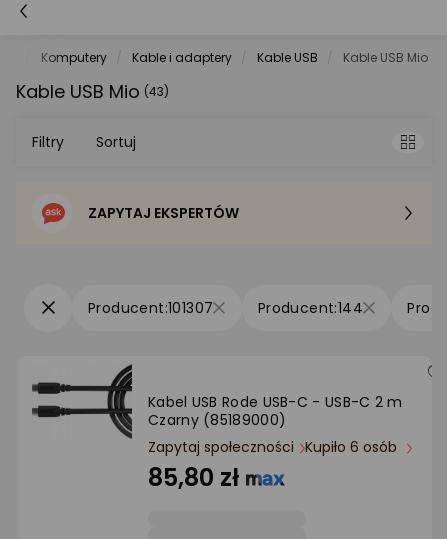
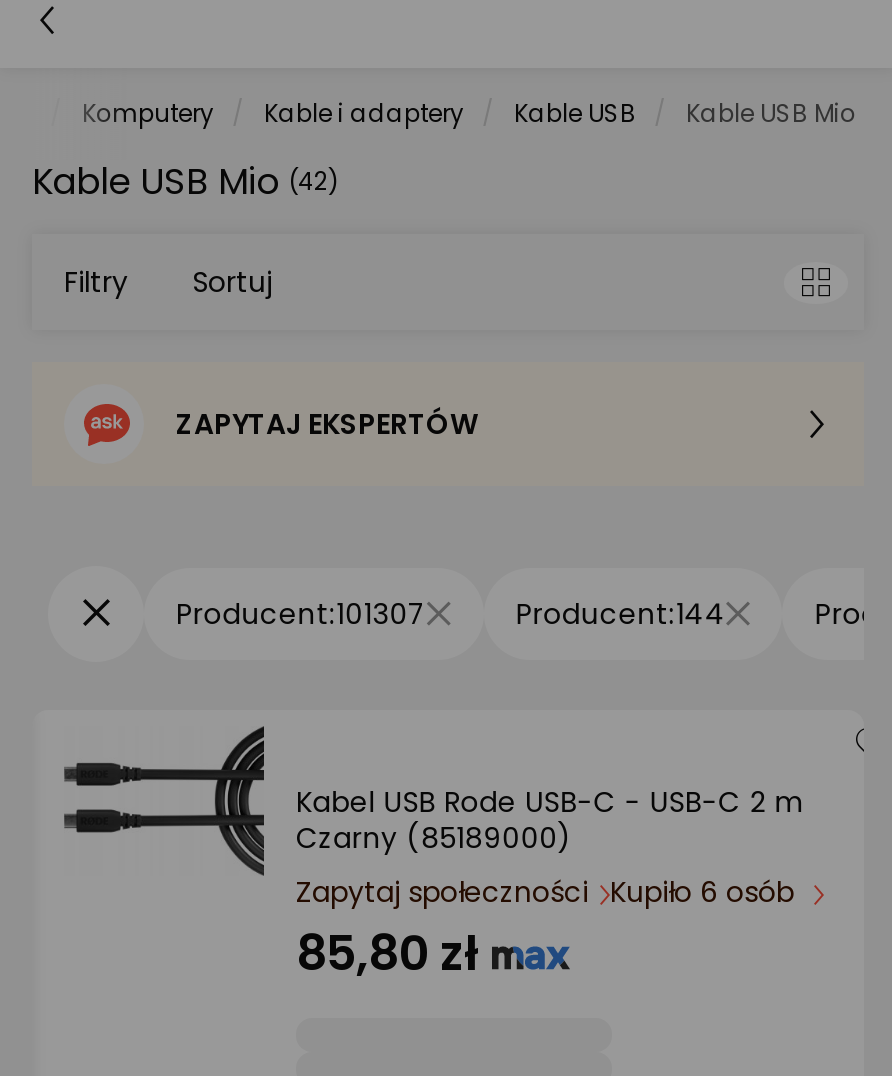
- Kable USB Mio (43)
+ Kable USB Mio (42)
